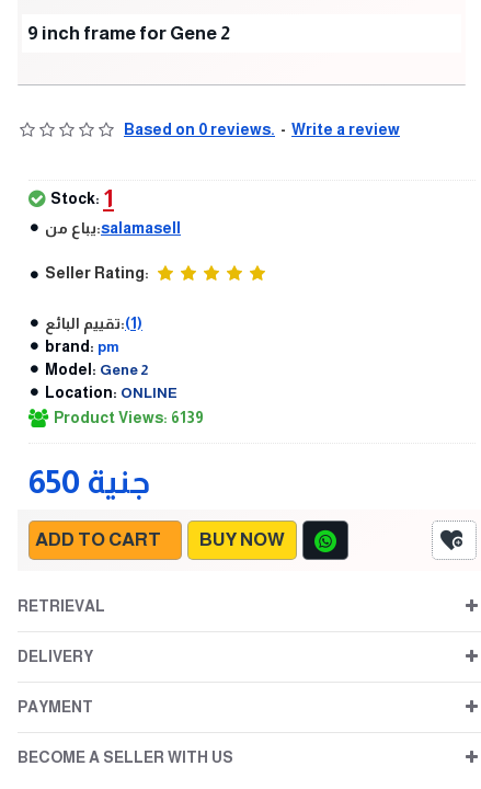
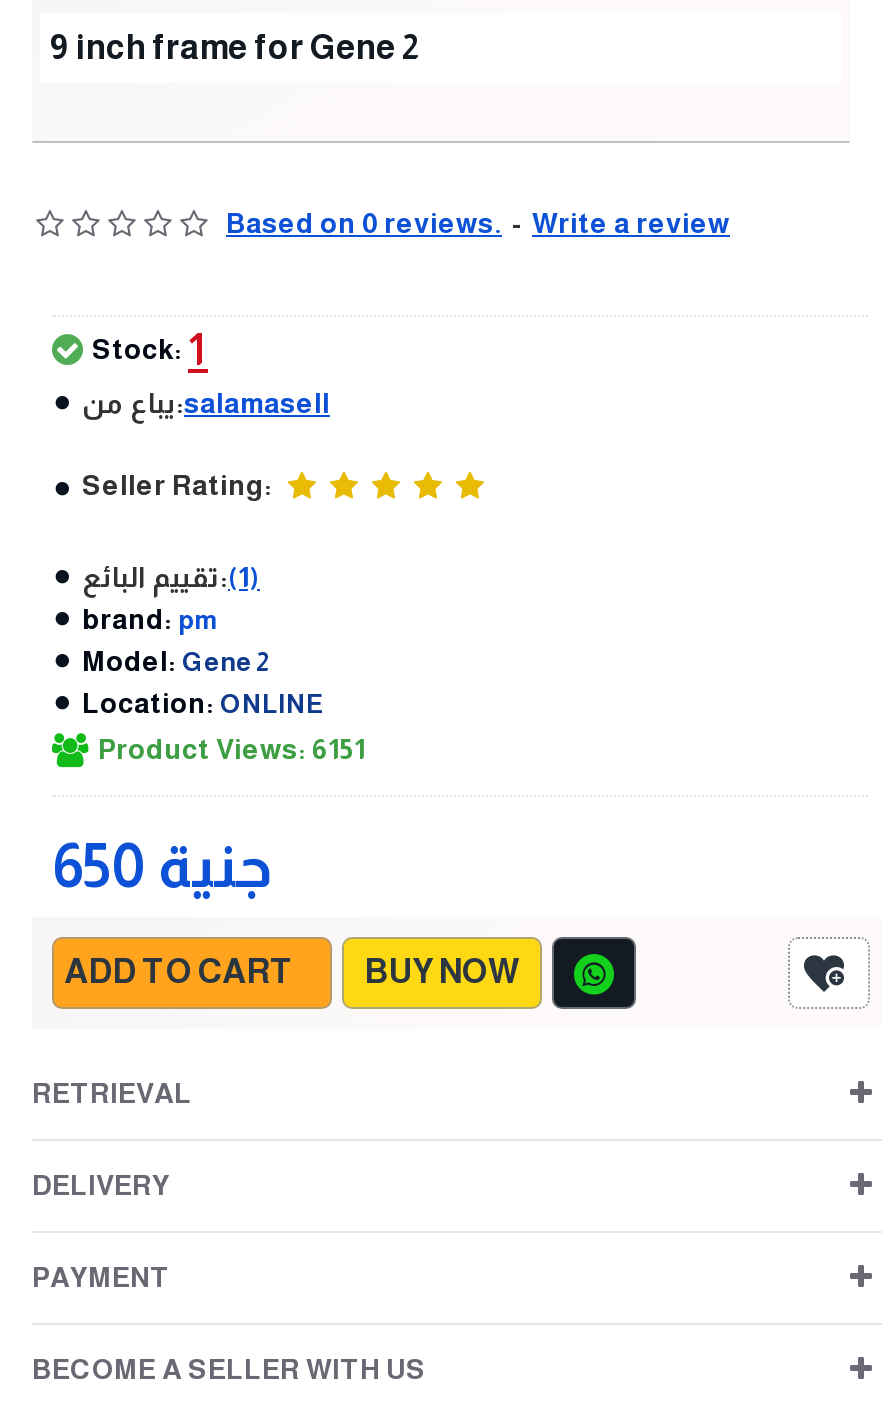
- Product Views: 6139
+ Product Views: 6151
